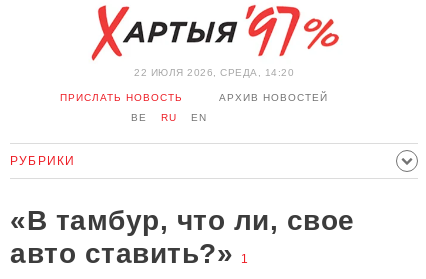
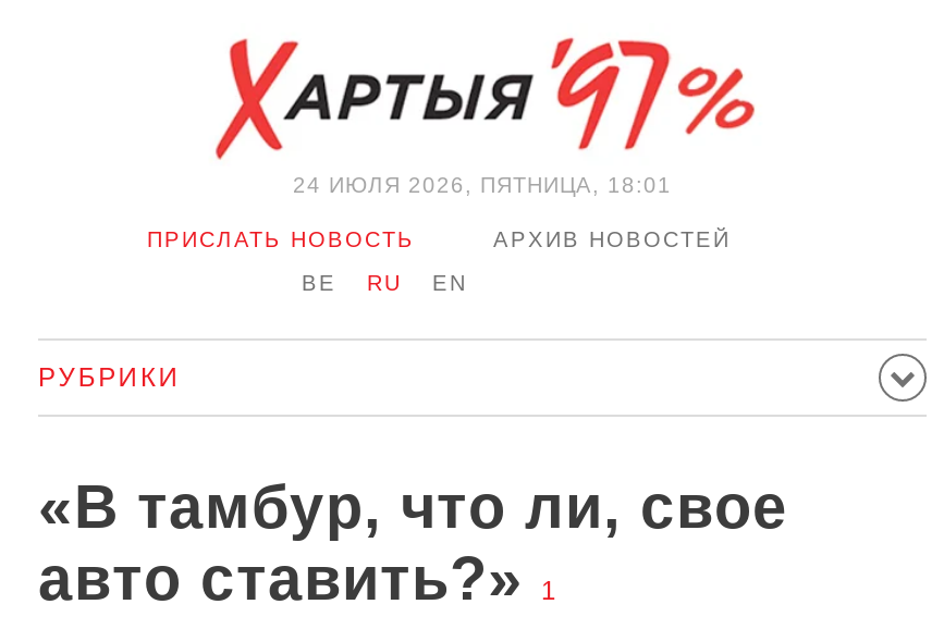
- 22 ИЮЛЯ 2026, СРЕДА, 14:20
+ 24 ИЮЛЯ 2026, ПЯТНИЦА, 18:01
